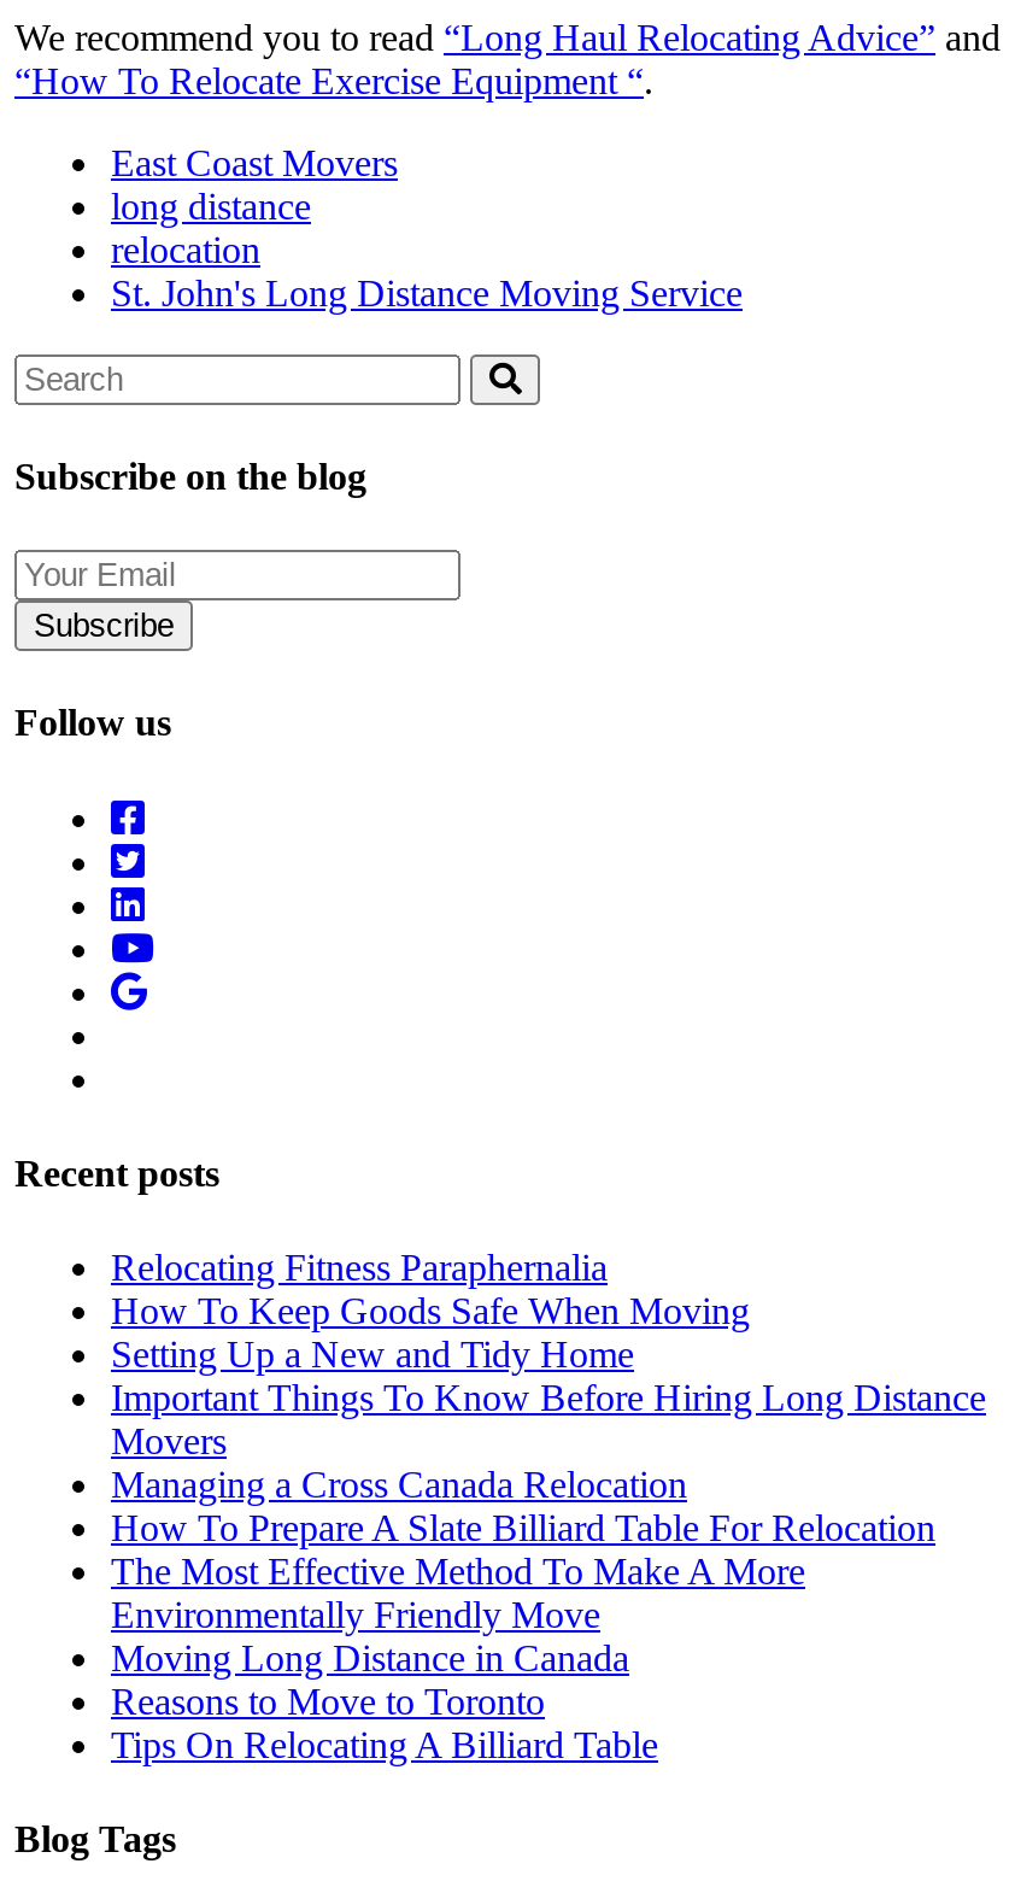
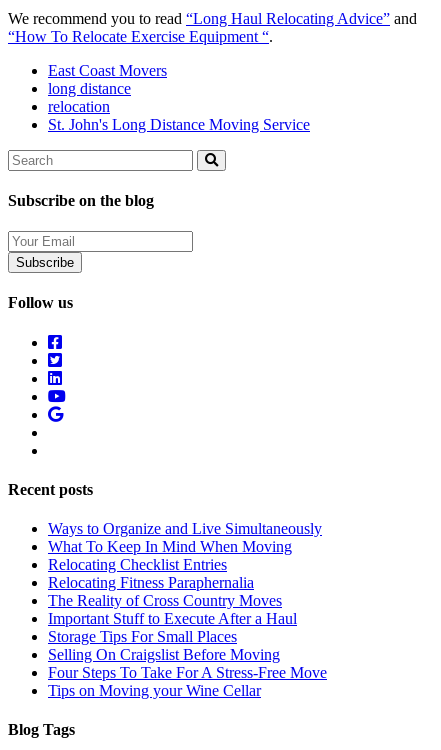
+ Ways to Organize and Live Simultaneously
+ What To Keep In Mind When Moving
+ Relocating Checklist Entries

moved down: Relocating Fitness Paraphernalia

- How To Keep Goods Safe When Moving
- Setting Up a New and Tidy Home
- Important Things To Know Before Hiring Long Distance
- Movers
- Managing a Cross Canada Relocation
- How To Prepare A Slate Billiard Table For Relocation
- The Most Effective Method To Make A More
- Environmentally Friendly Move
- Moving Long Distance in Canada
- Reasons to Move to Toronto
- Tips On Relocating A Billiard Table
+ The Reality of Cross Country Moves
+ Important Stuff to Execute After a Haul
+ Storage Tips For Small Places
+ Selling On Craigslist Before Moving
+ Four Steps To Take For A Stress-Free Move
+ Tips on Moving your Wine Cellar
